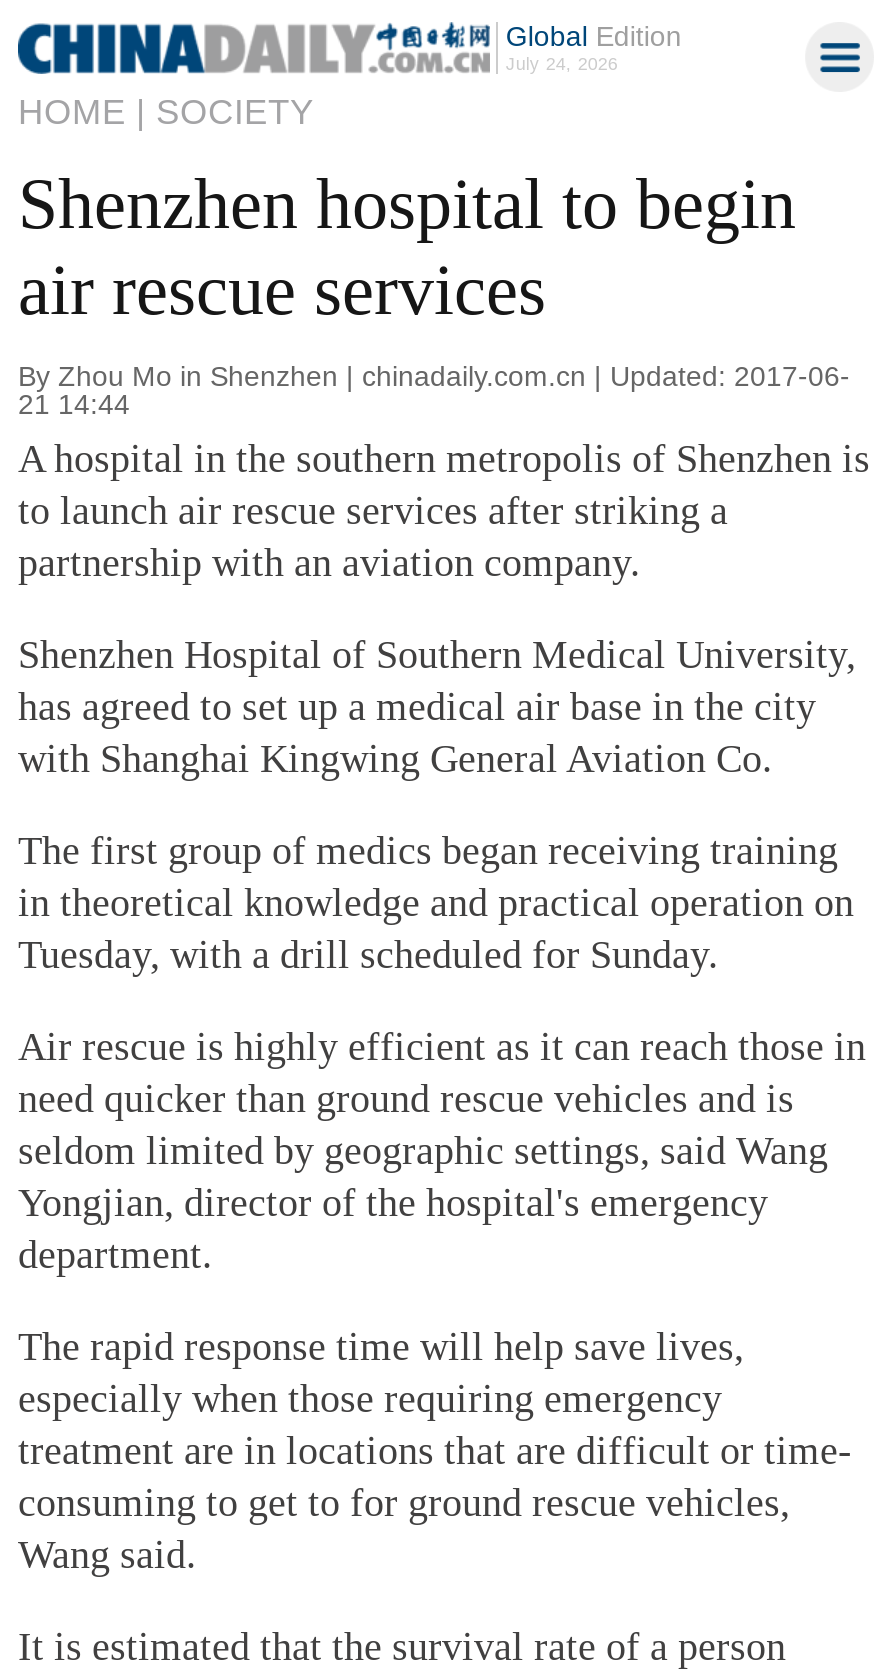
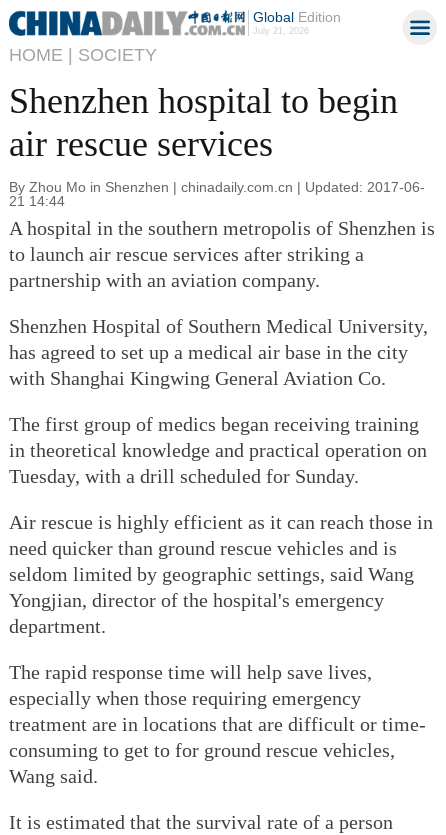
- July 24, 2026
+ July 21, 2026
